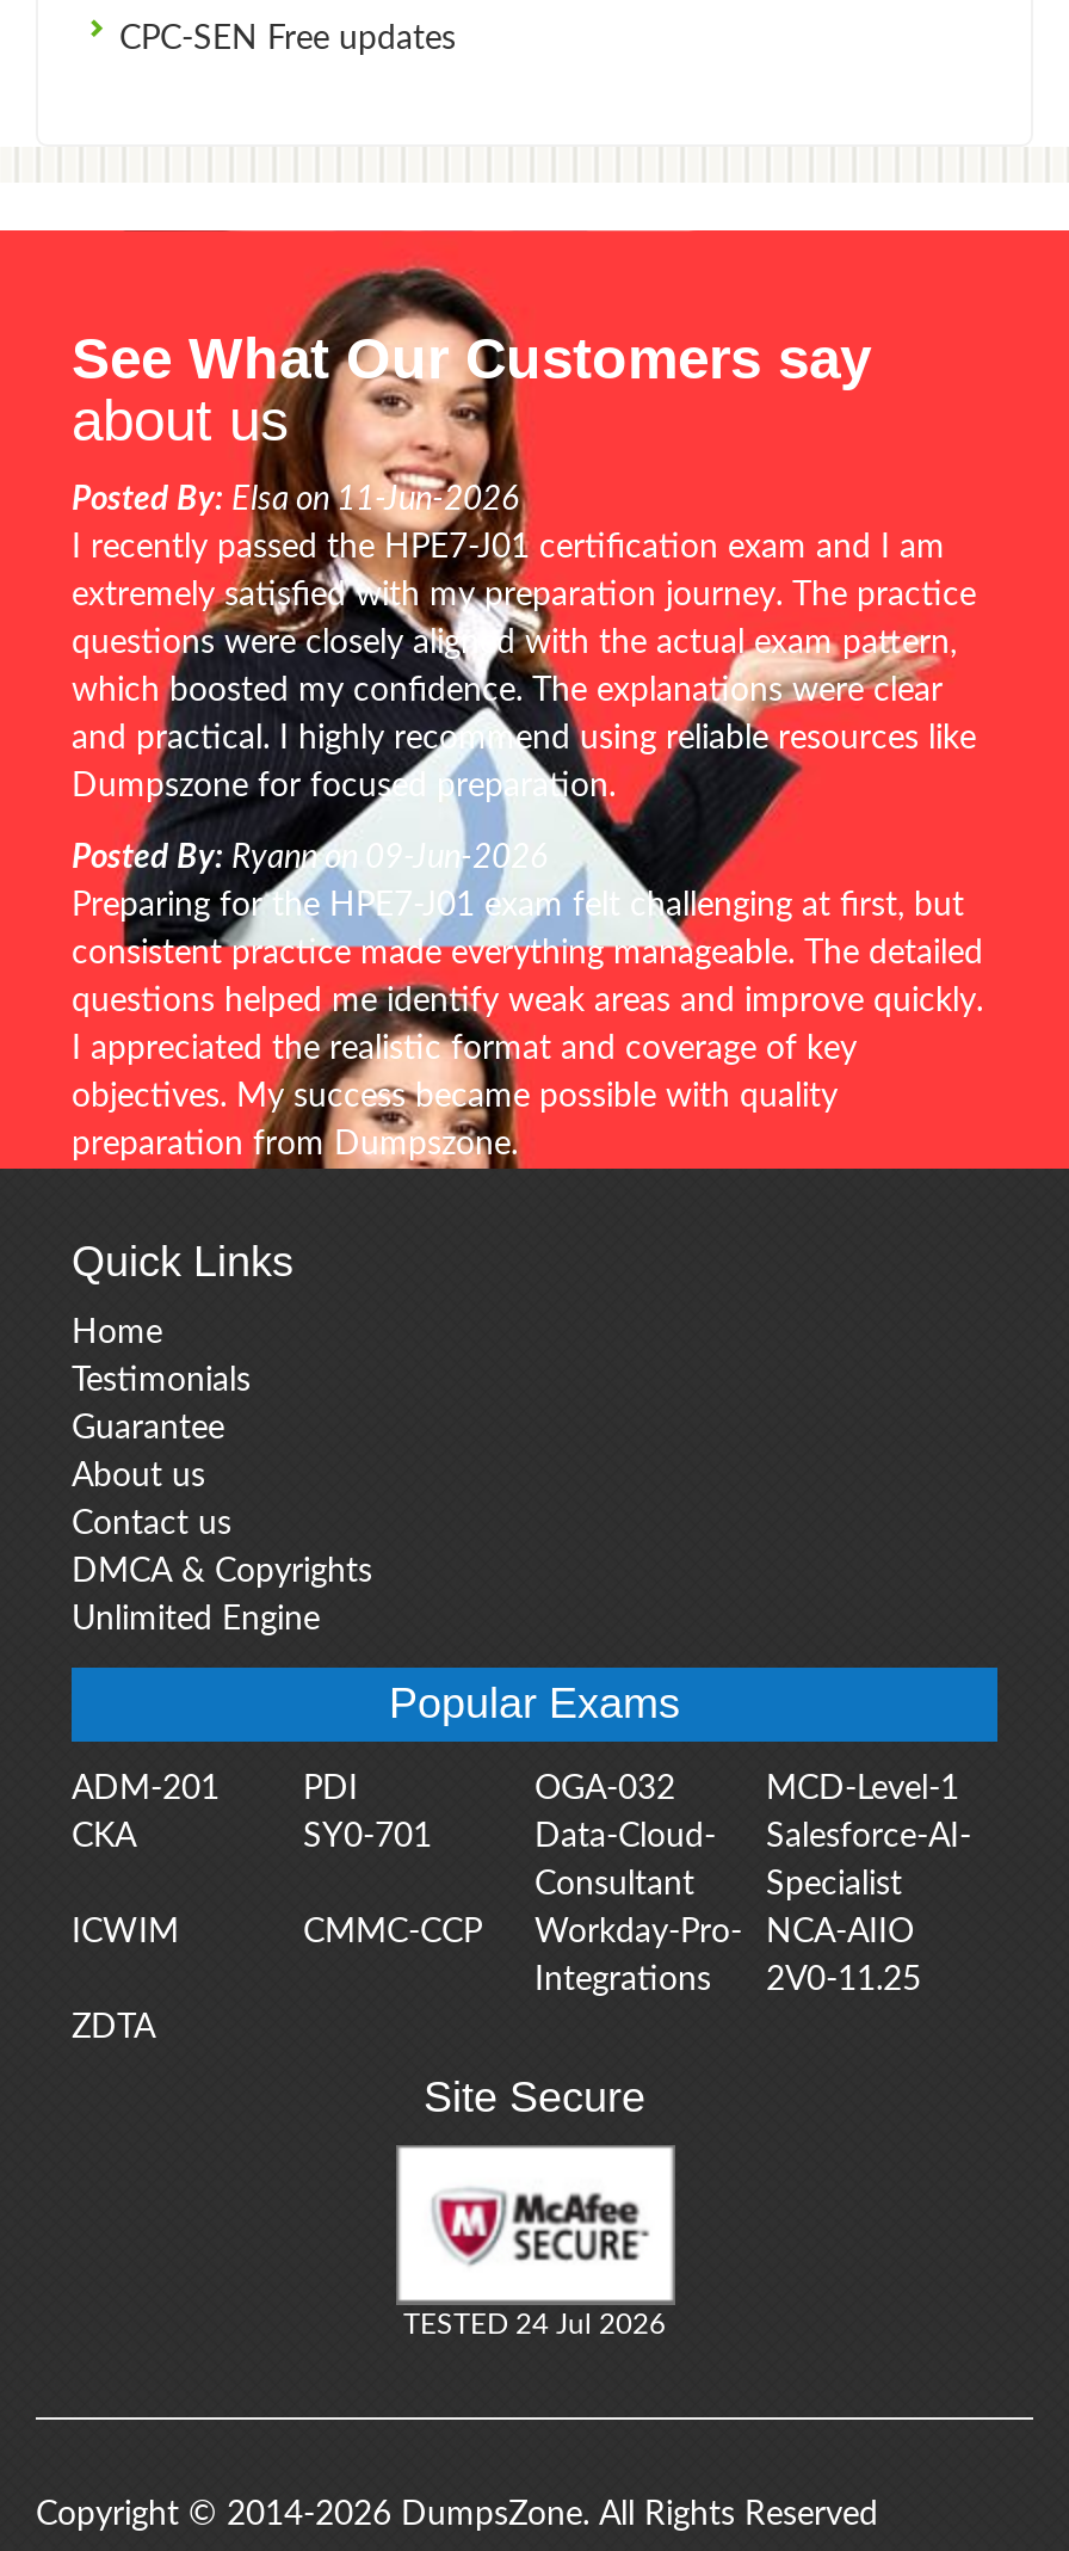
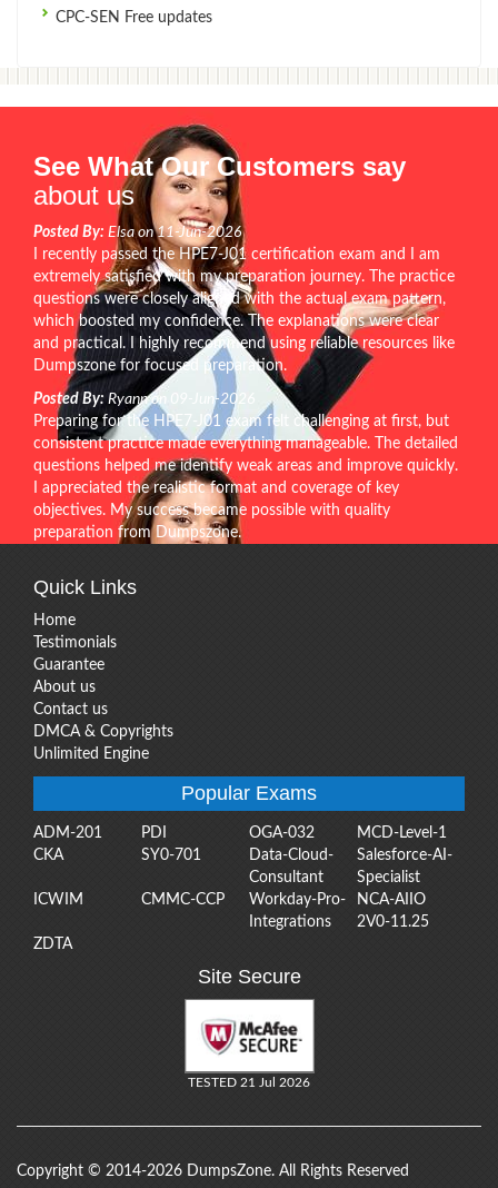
- TESTED 24 Jul 2026
+ TESTED 21 Jul 2026
